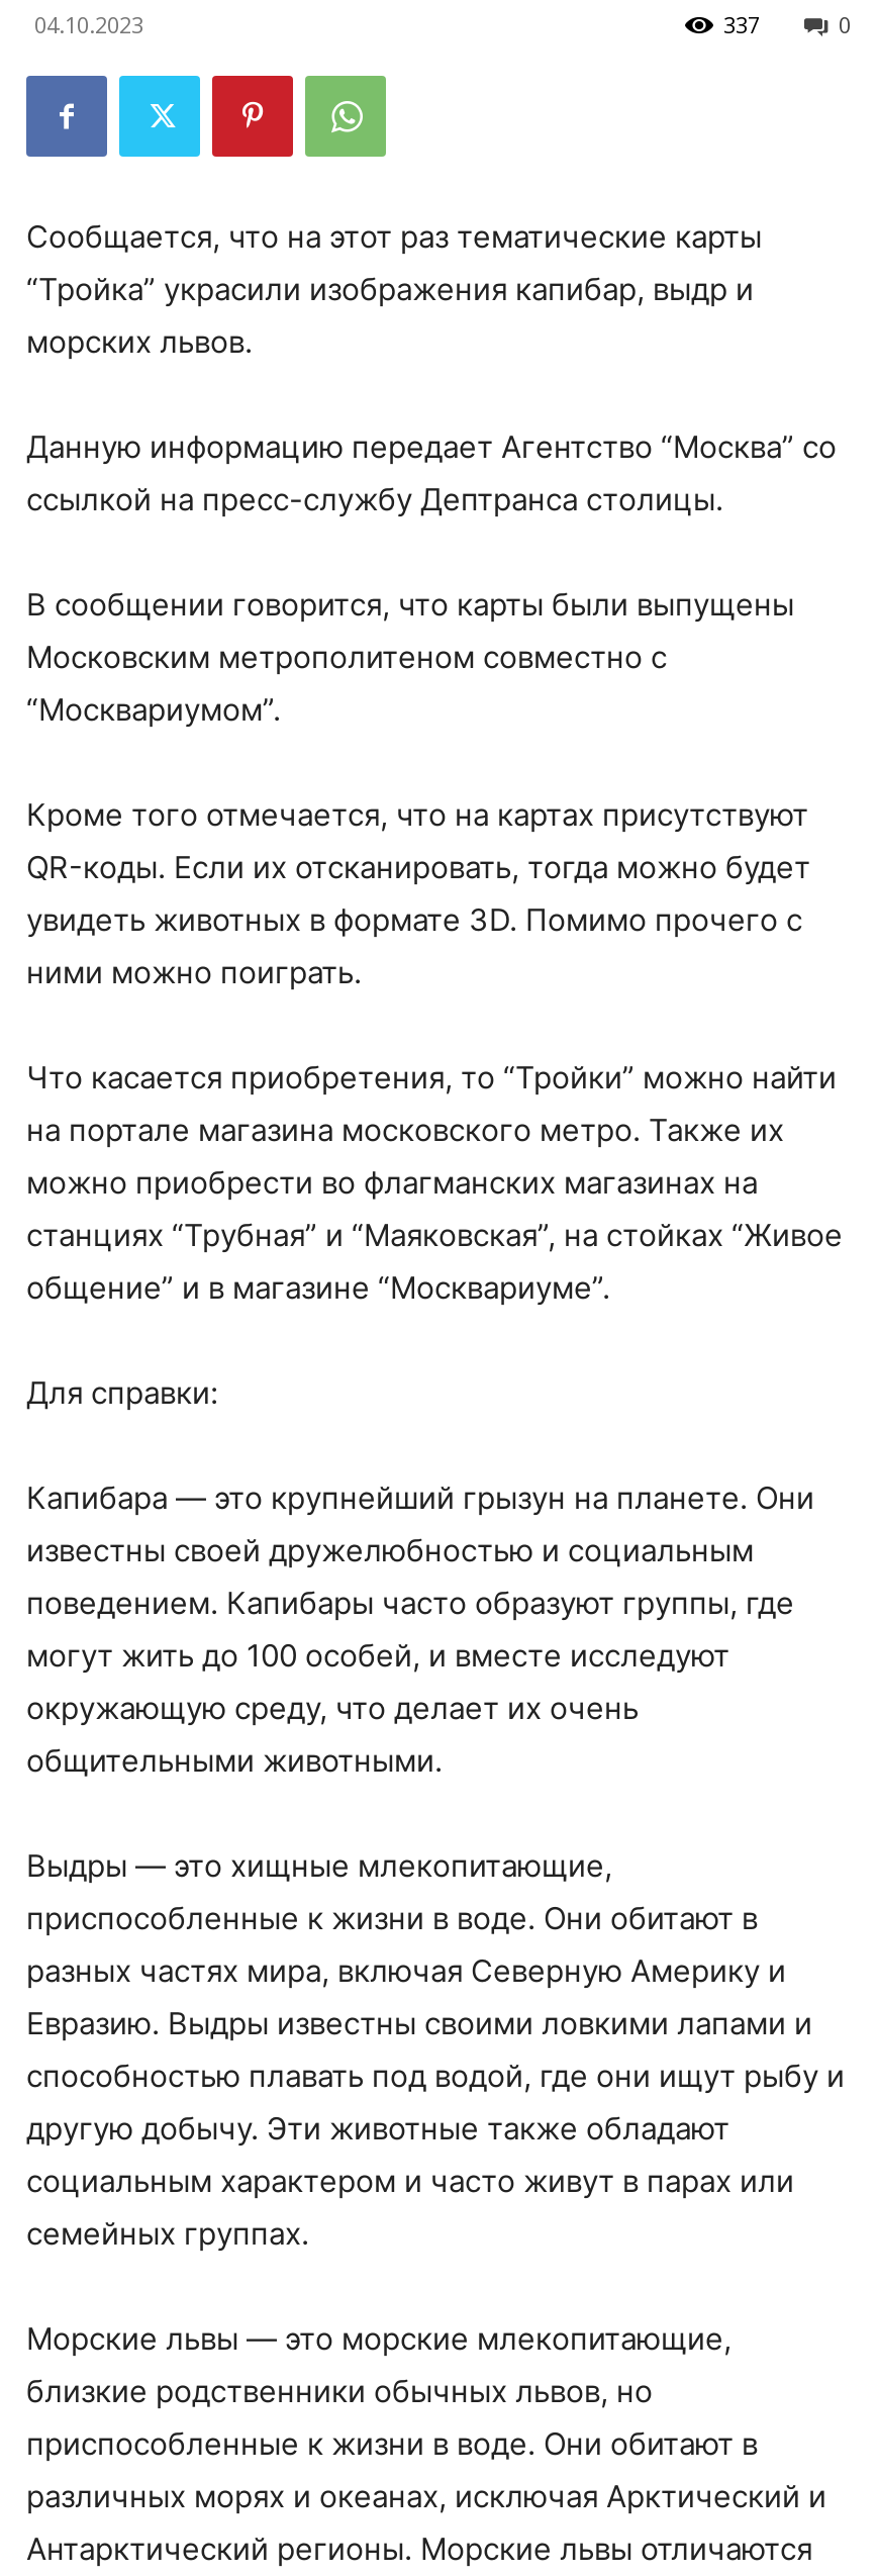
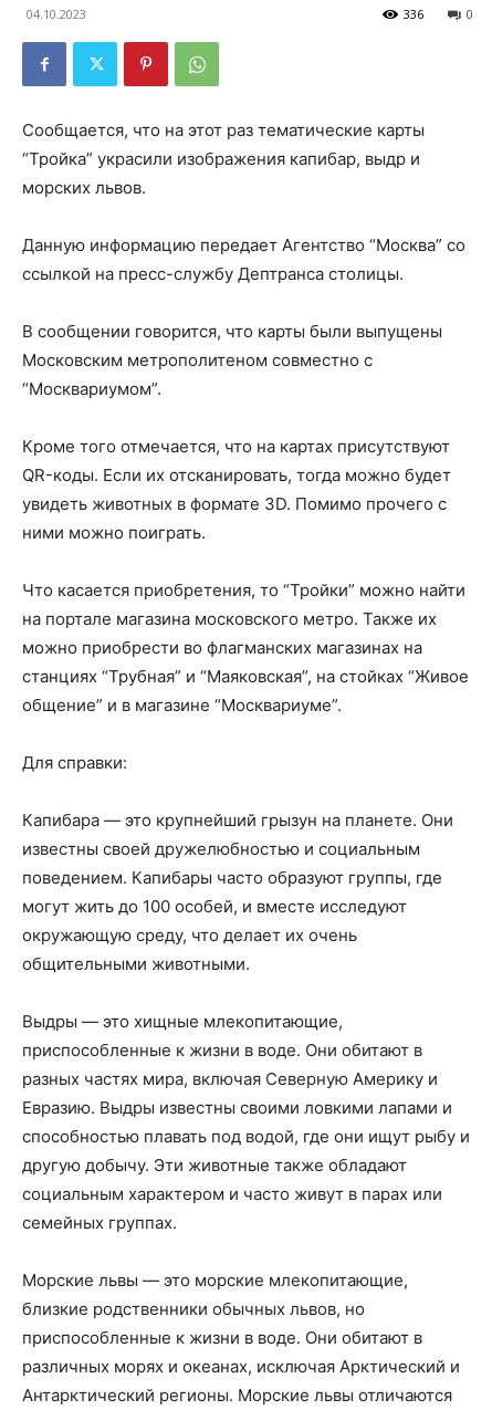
- 337
+ 336
